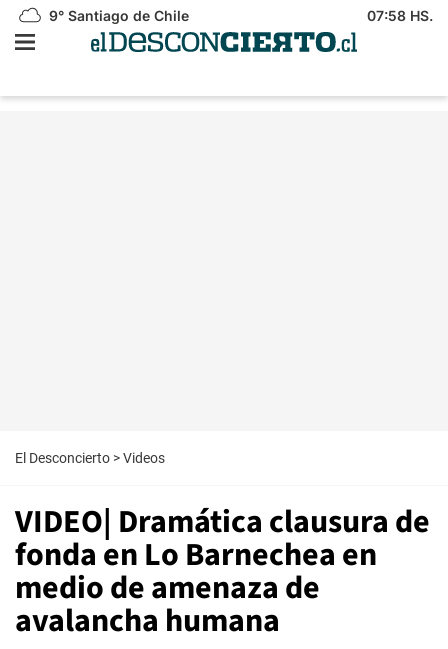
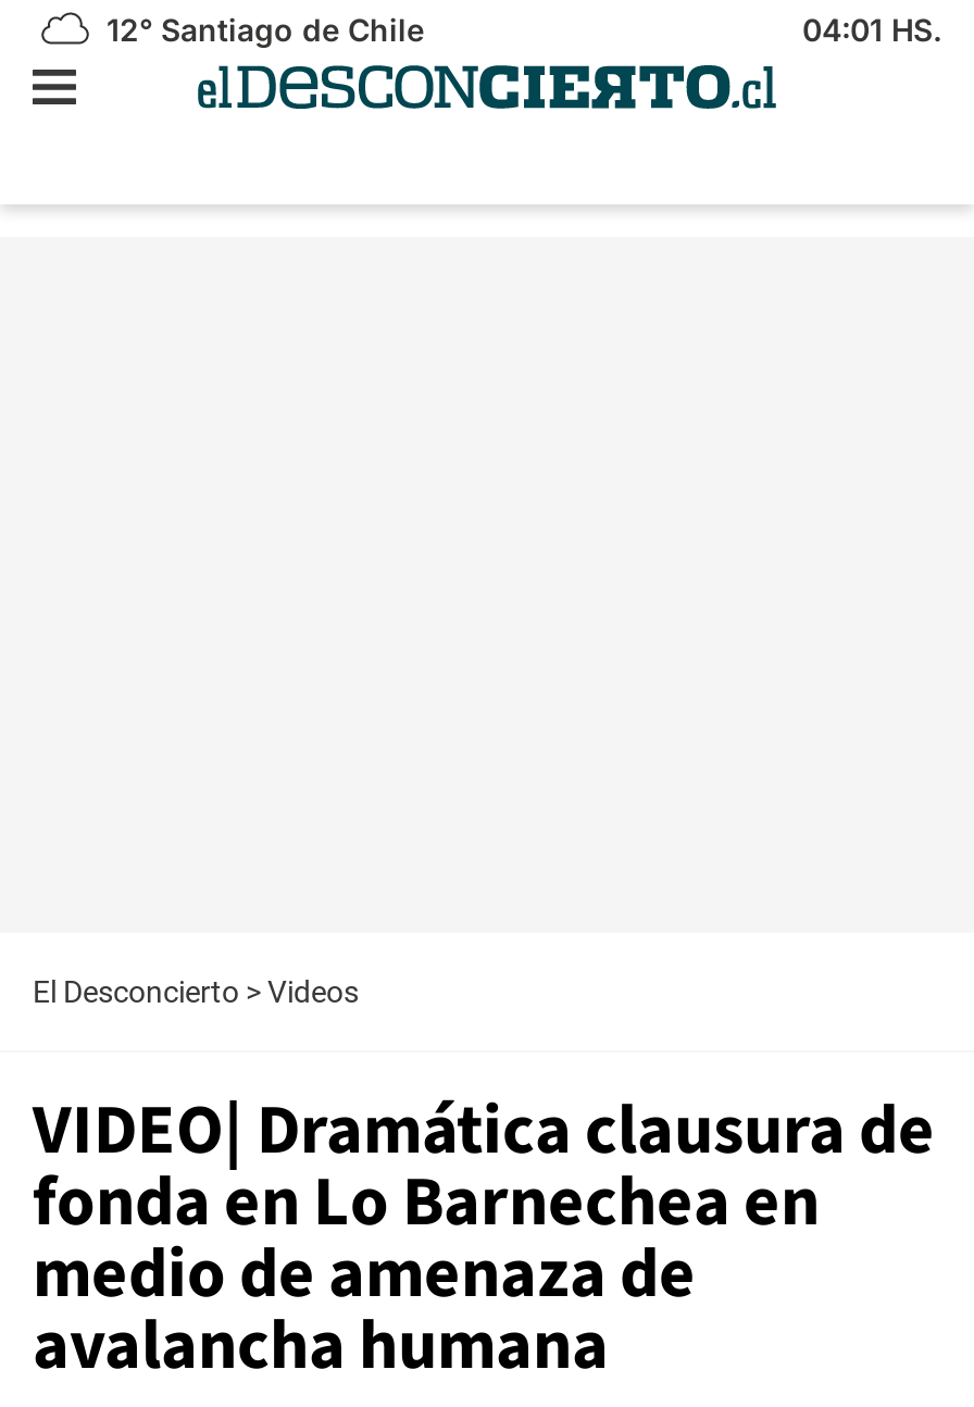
- 9° Santiago de Chile
+ 12° Santiago de Chile

- 07:58 HS.
+ 04:01 HS.
